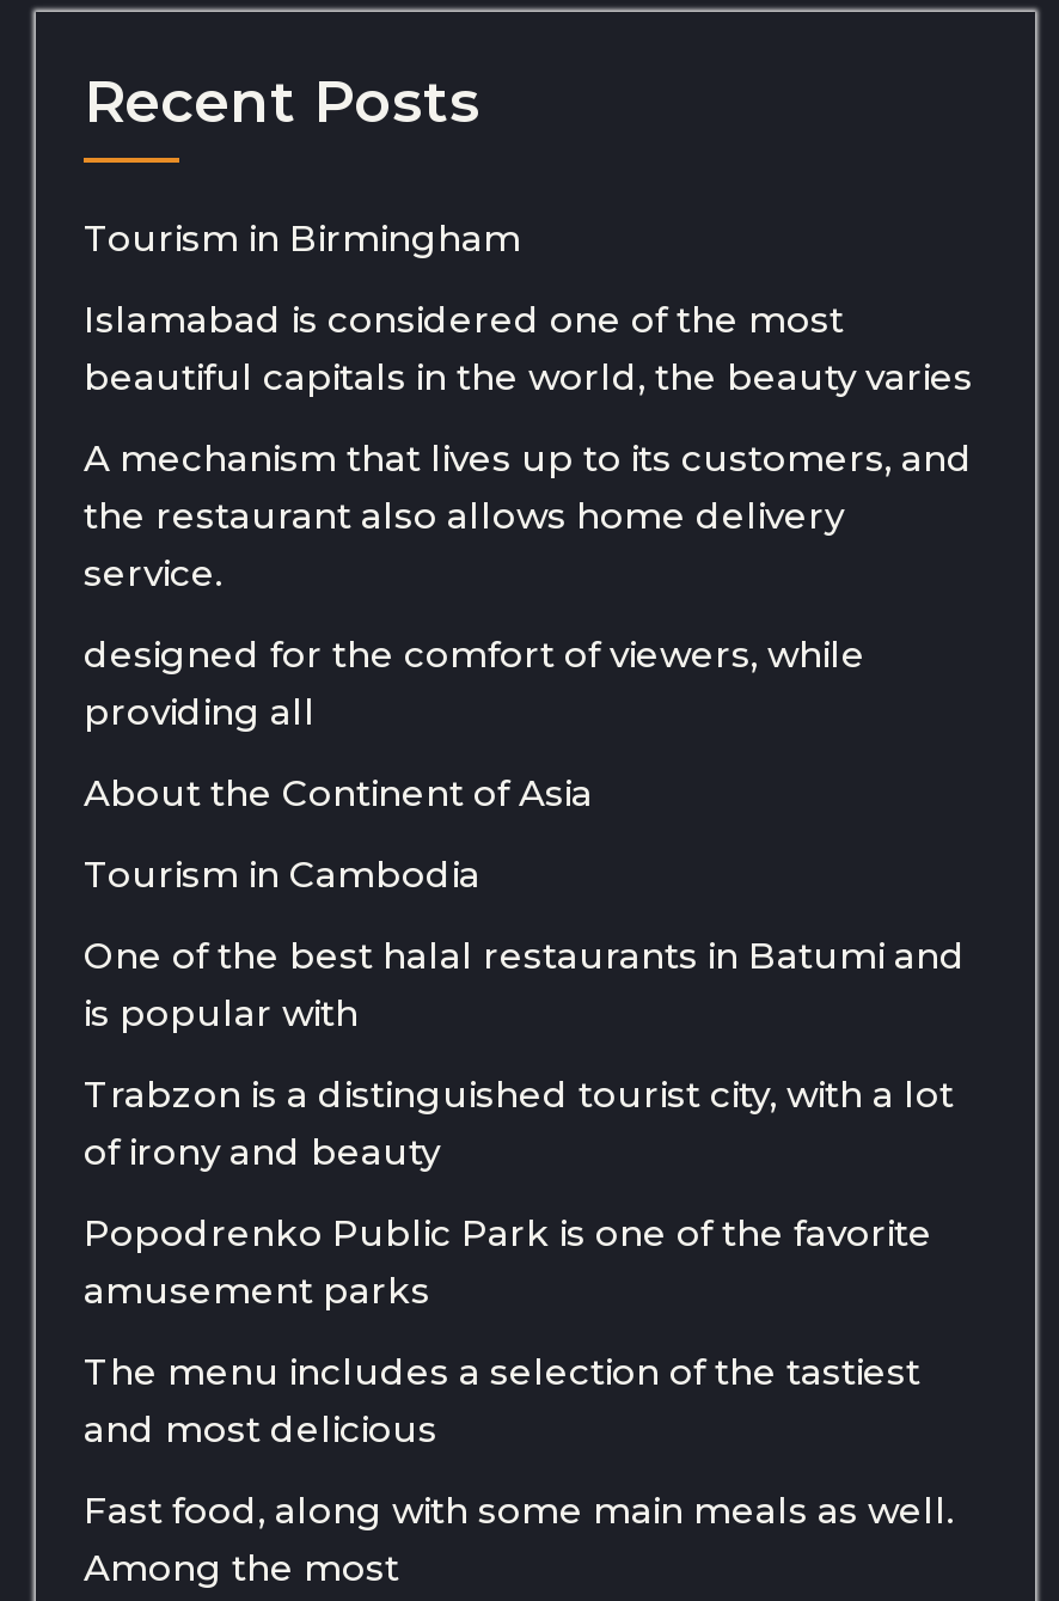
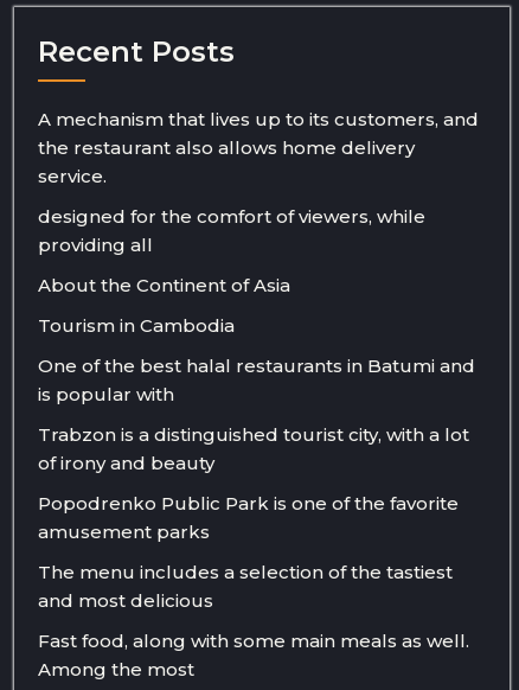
- Tourism in Birmingham
- Islamabad is considered one of the most
- beautiful capitals in the world, the beauty varies
